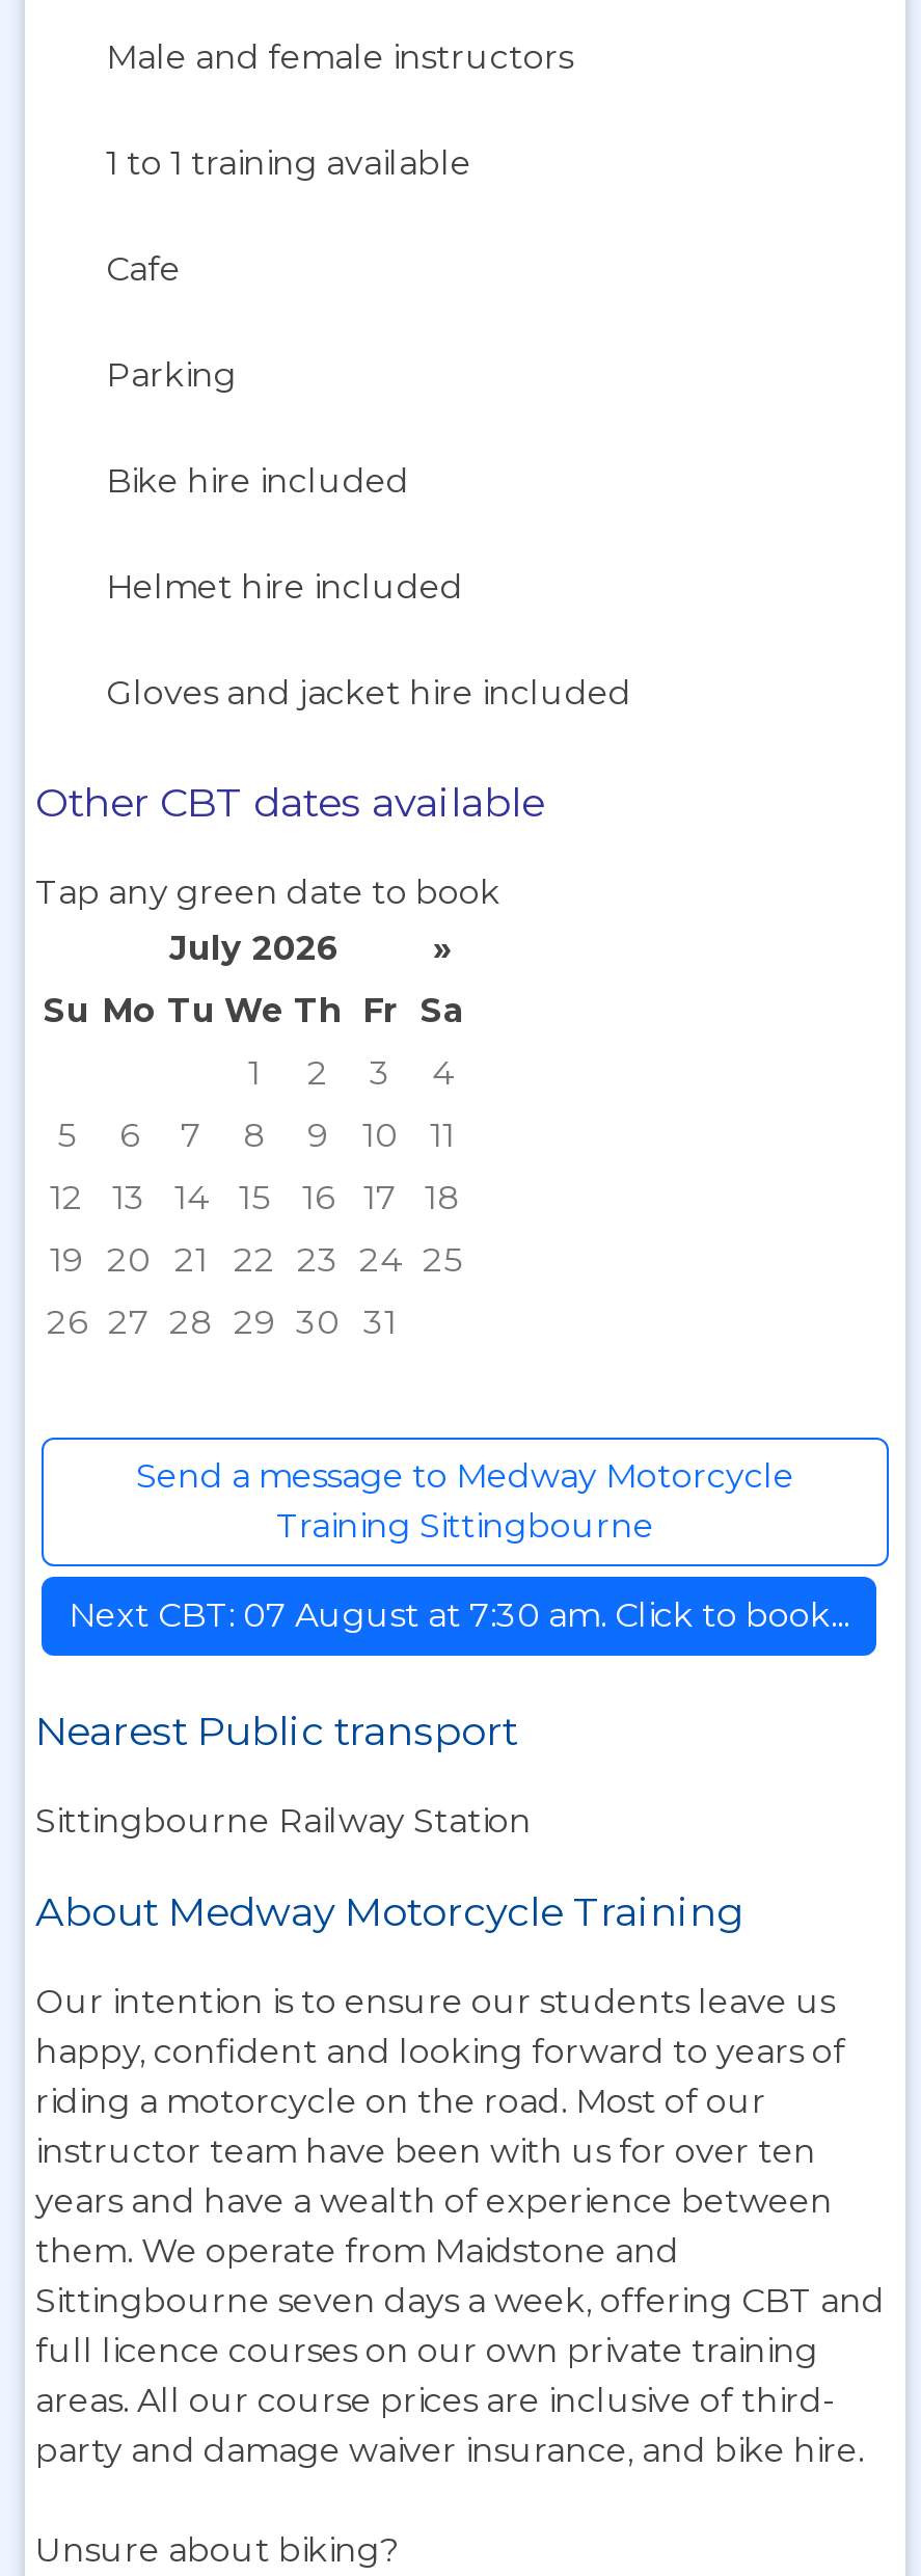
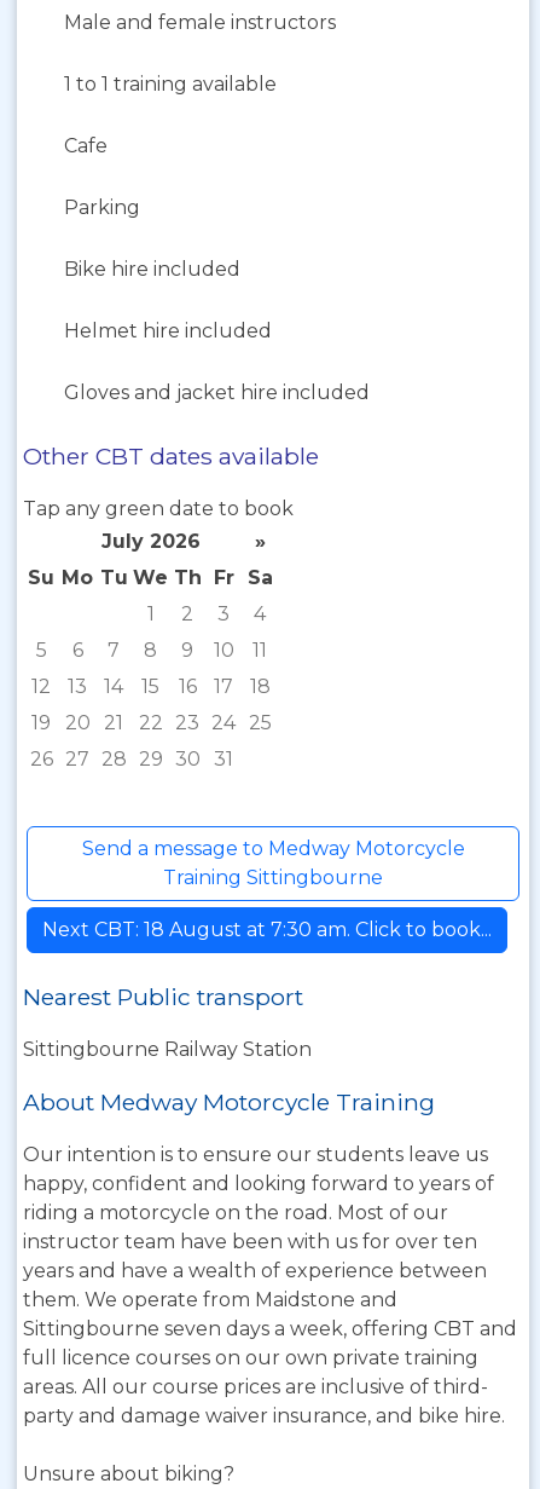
- Next CBT: 07 August at 7:30 am. Click to book...
+ Next CBT: 18 August at 7:30 am. Click to book...
